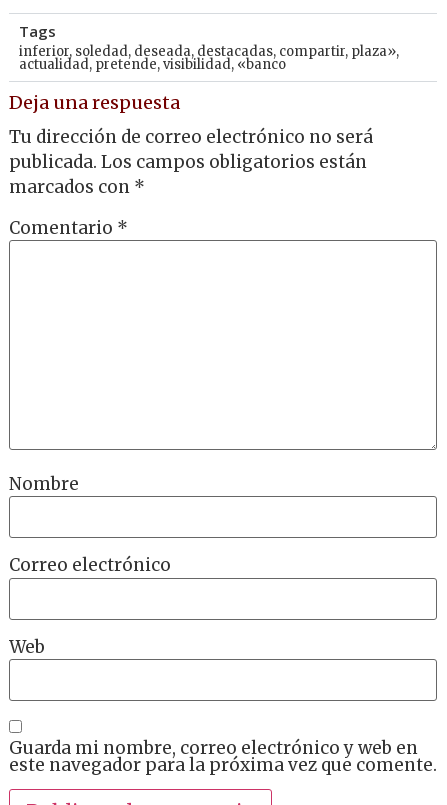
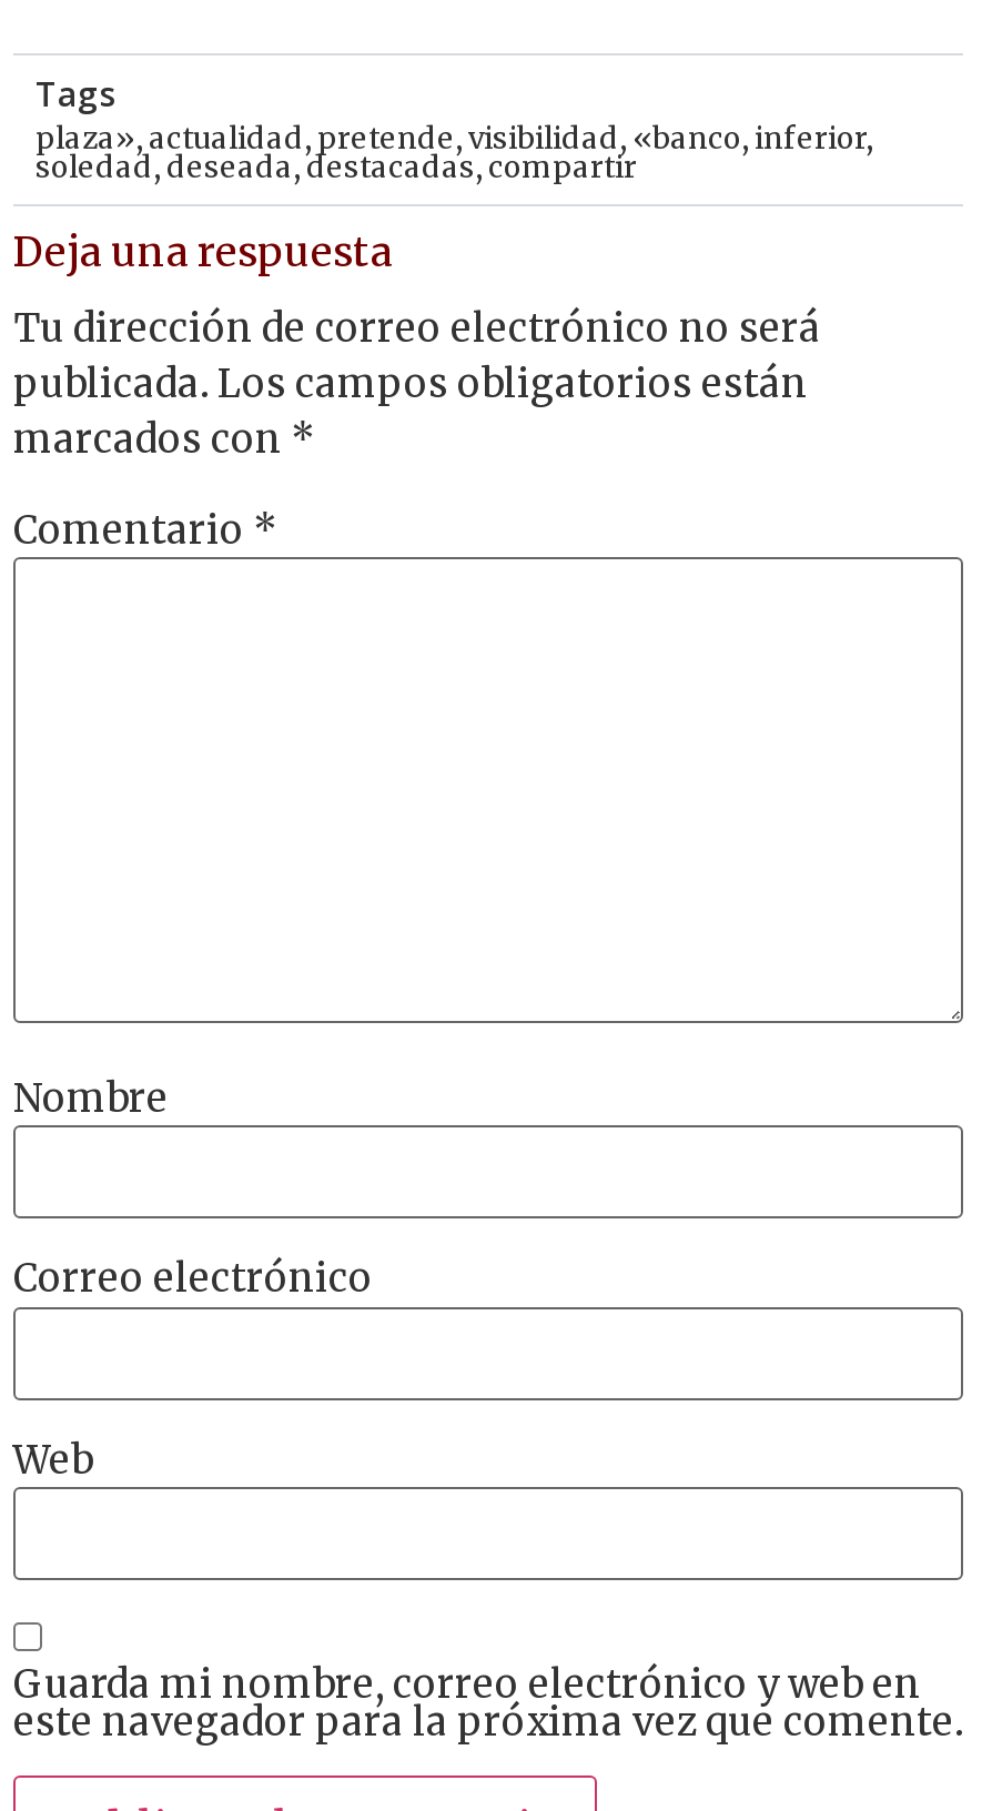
- inferior, soledad, deseada, destacadas, compartir, plaza»,
- actualidad,pretende,visibilidad,«banco
+ plaza», actualidad, pretende, visibilidad, «banco, inferior,
+ soledad,deseada,destacadas,compartir
